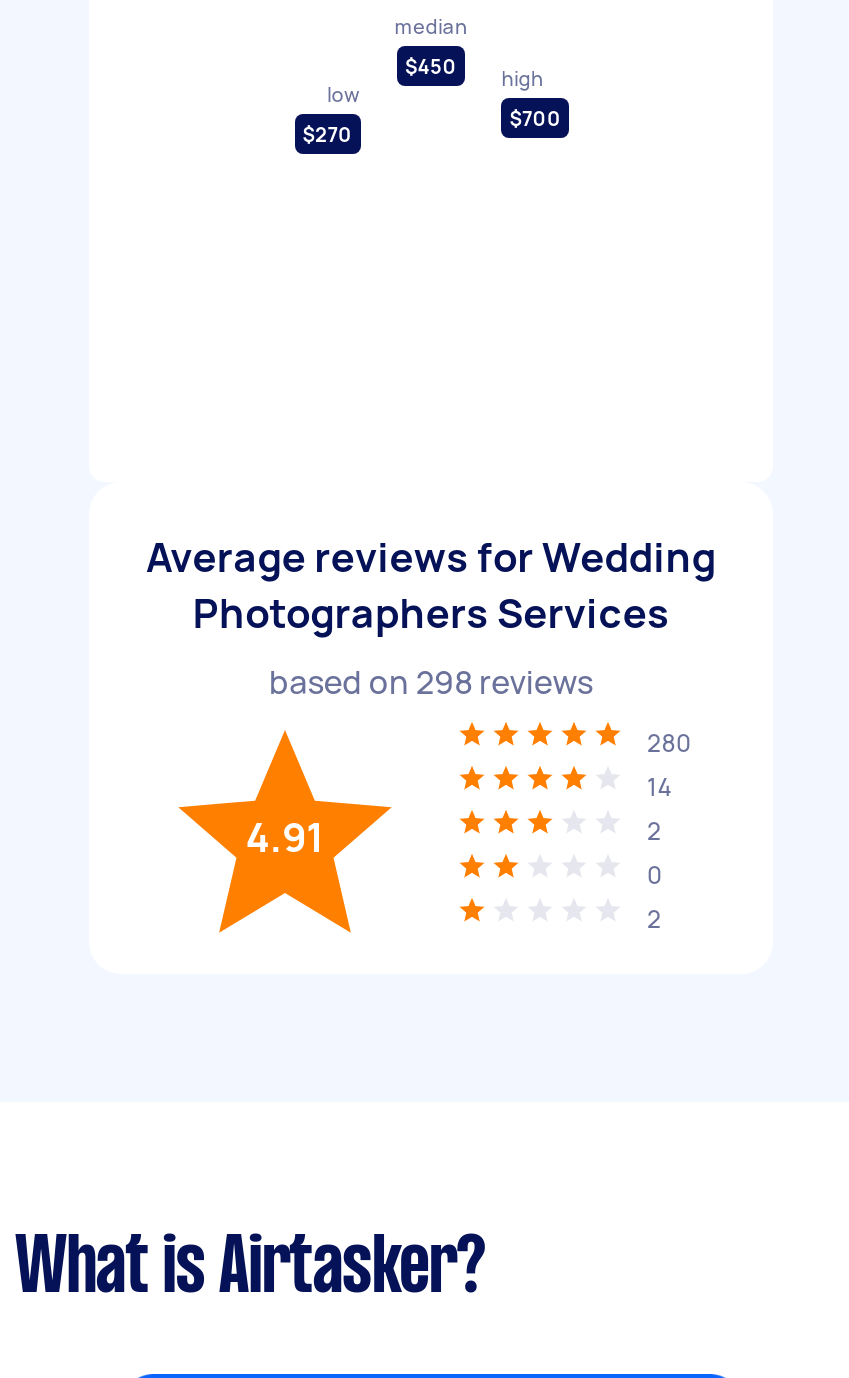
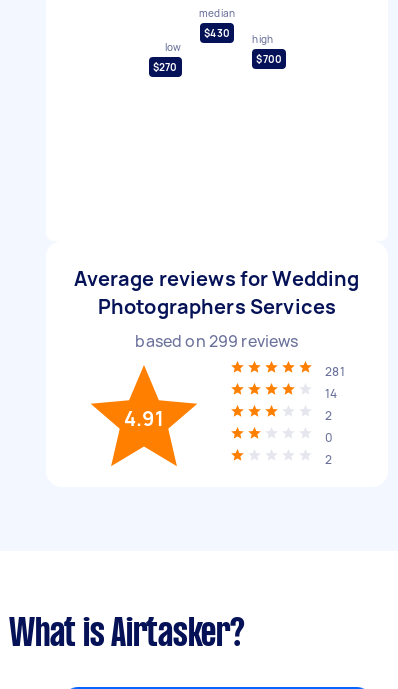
- $450 high
+ $430 high

- based on 298 reviews
+ based on 299 reviews

- 280
+ 281
